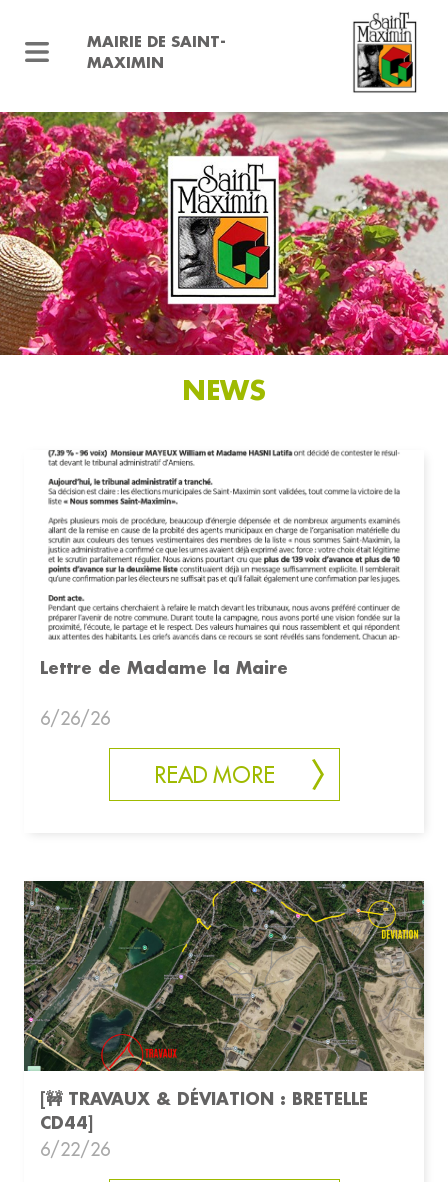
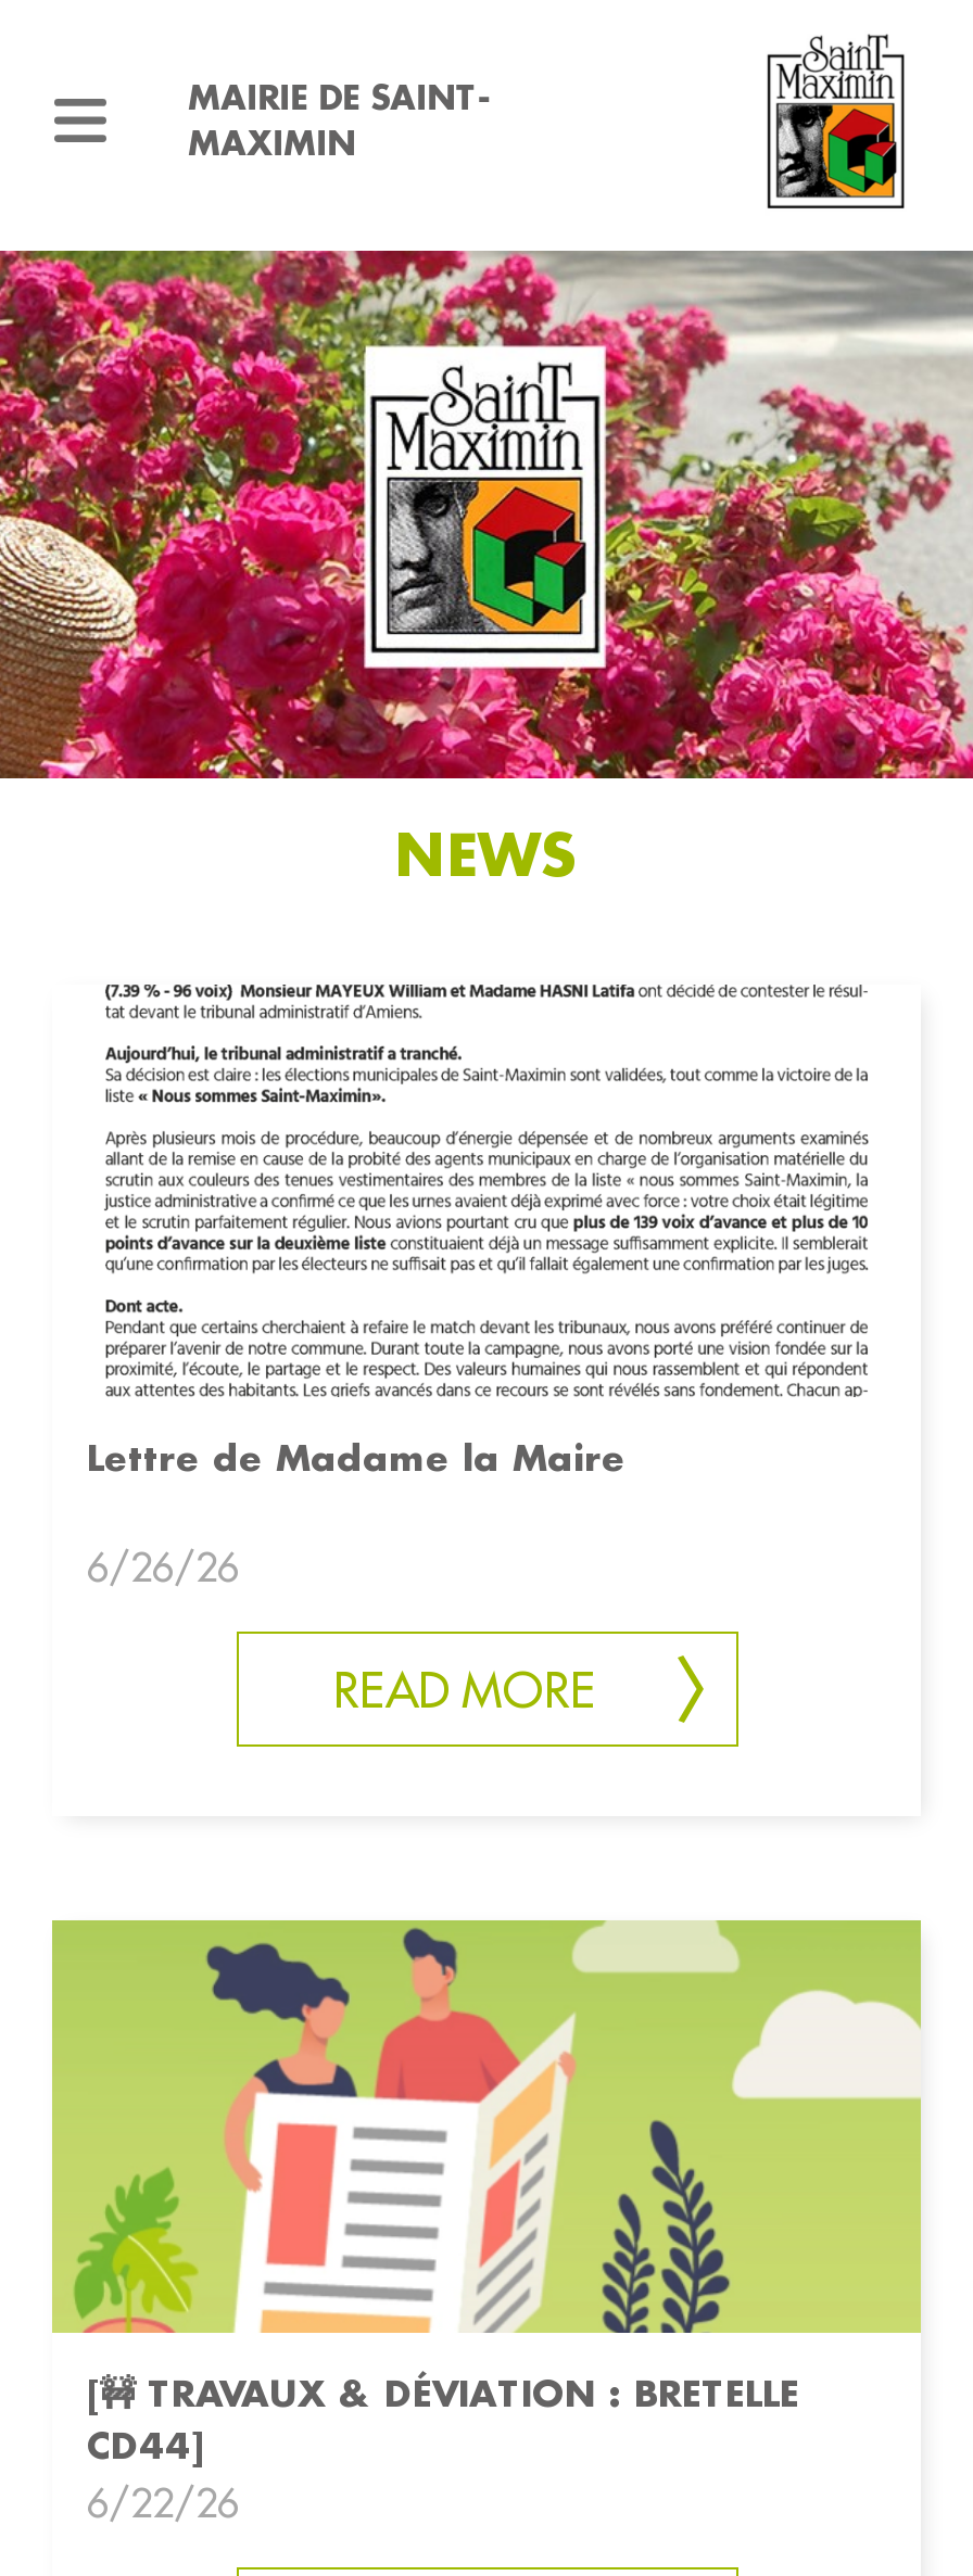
- [image]
+ [image]
